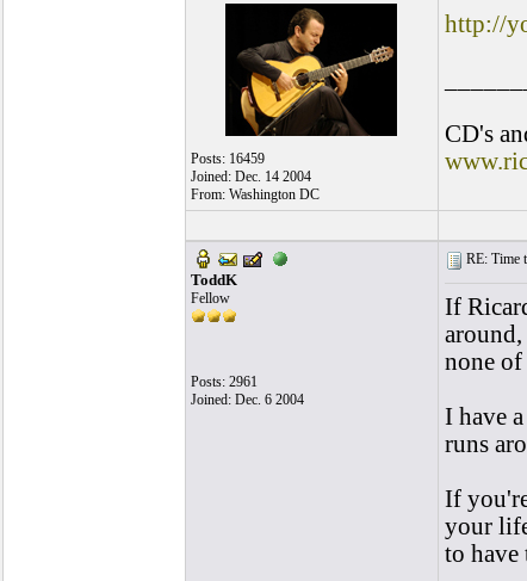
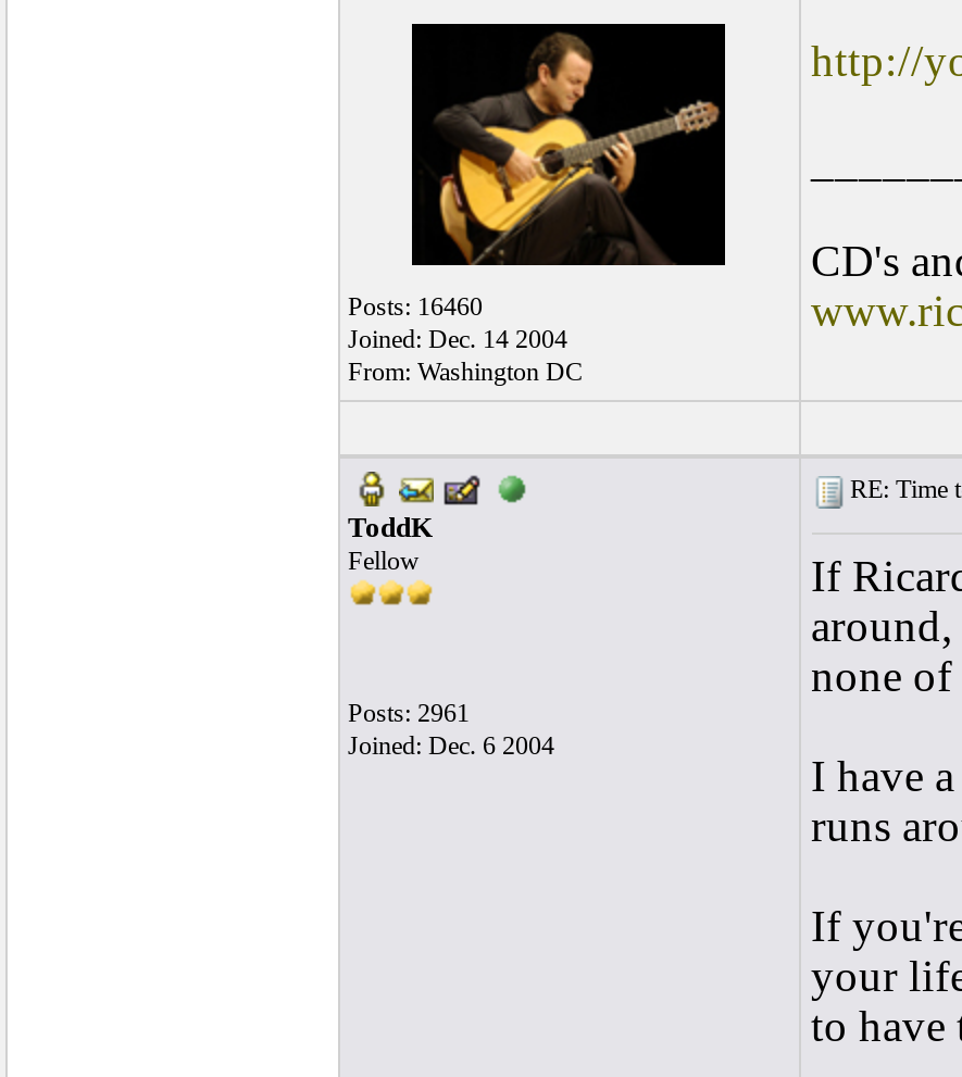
- Posts: 16459
+ Posts: 16460
